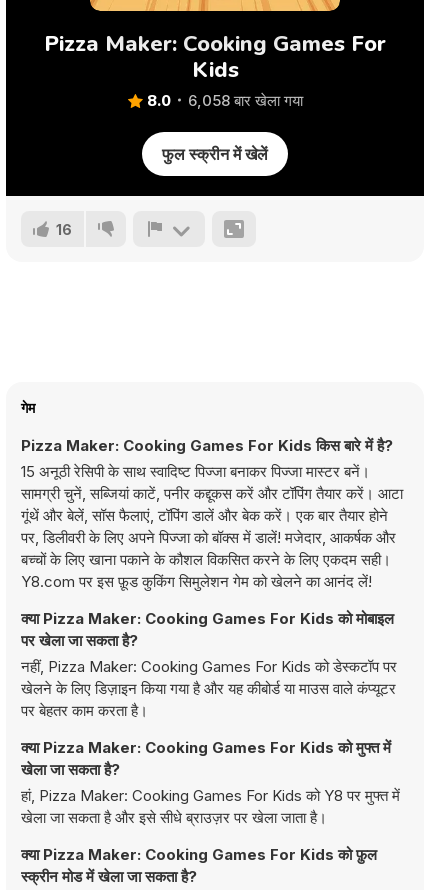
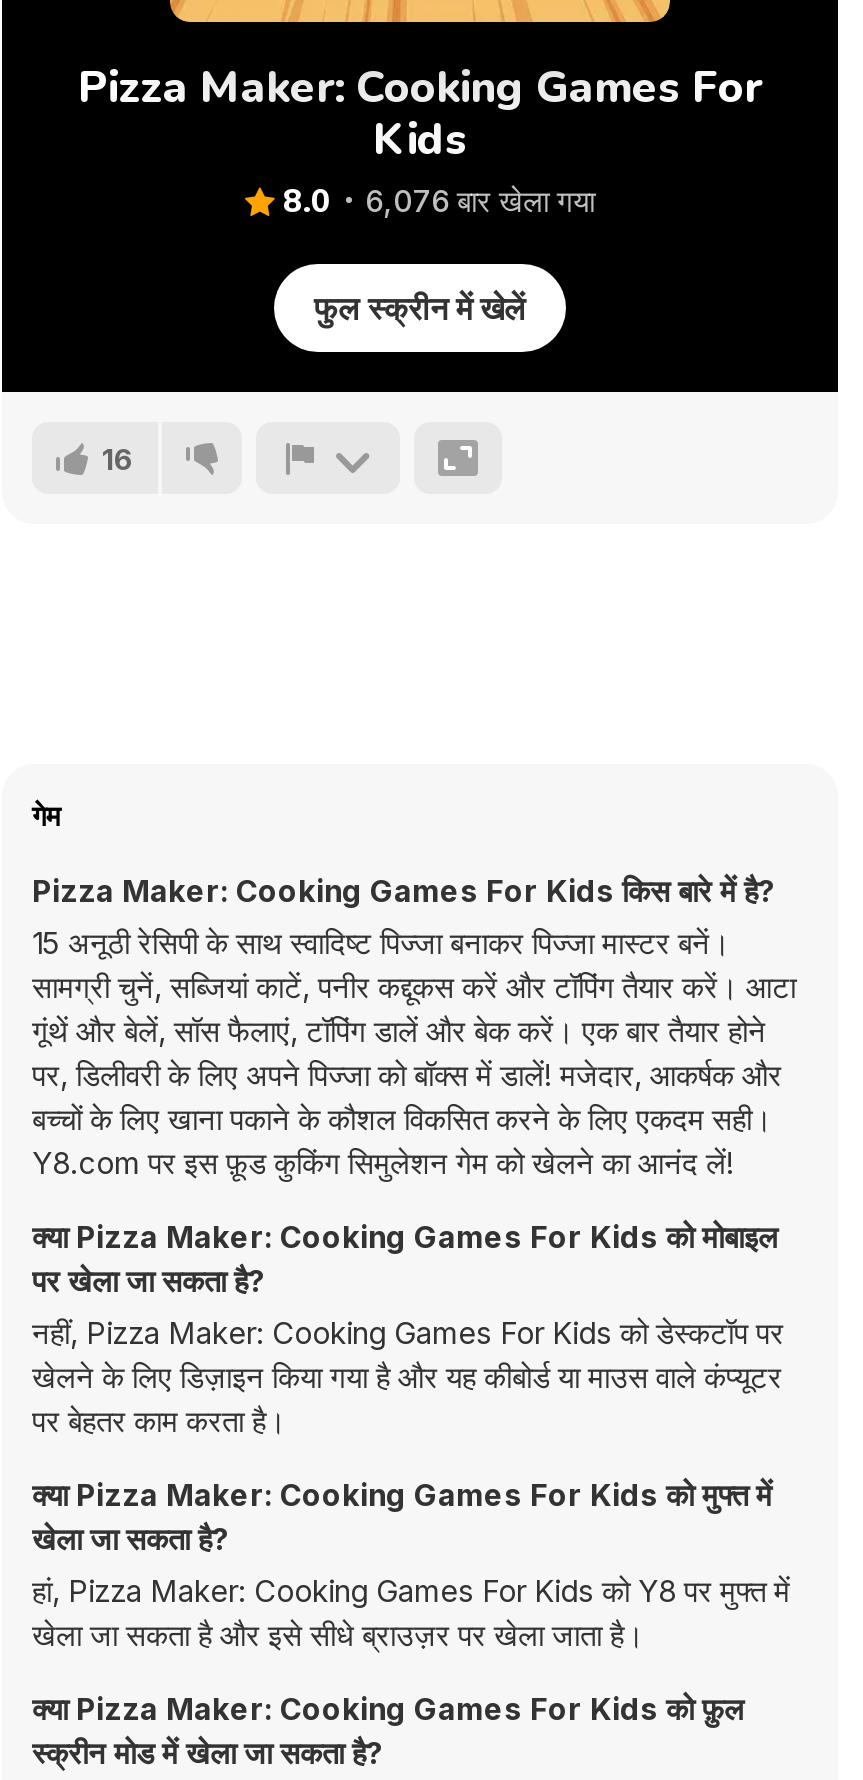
- 8.0 6,058 बार खेला गया
+ 8.0 6,076 बार खेला गया
